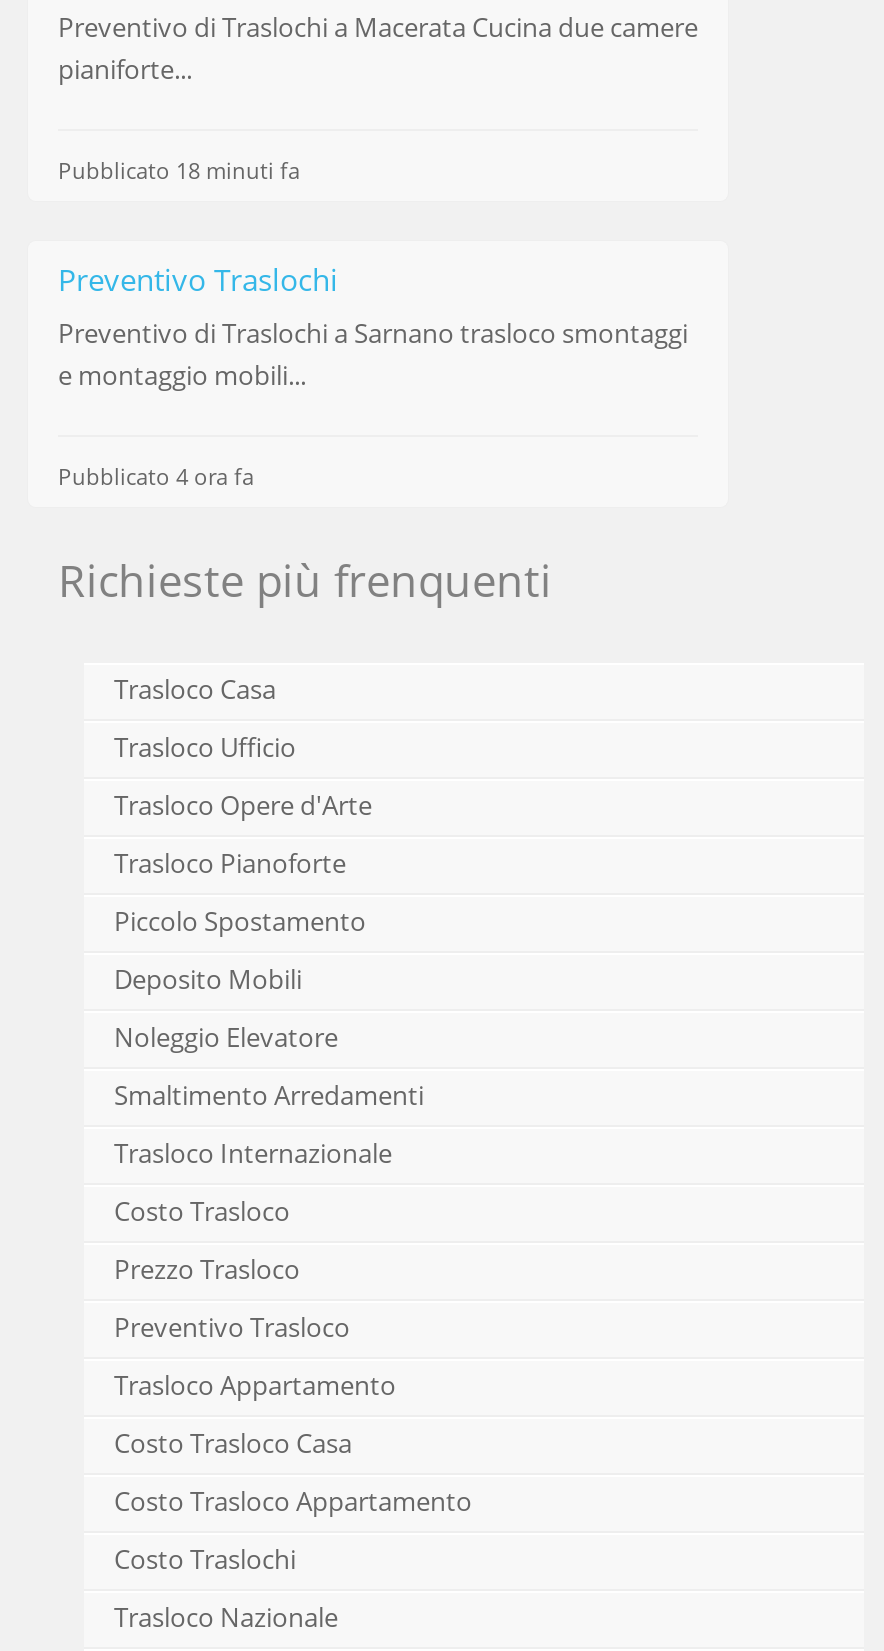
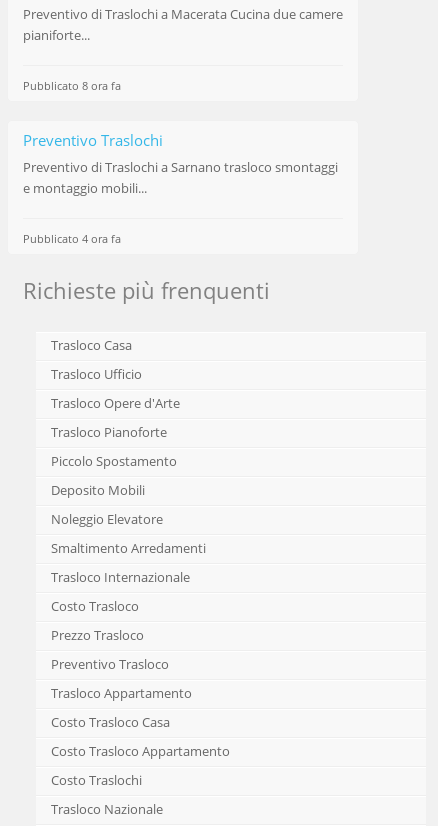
- Pubblicato 18 minuti fa
+ Pubblicato 8 ora fa
